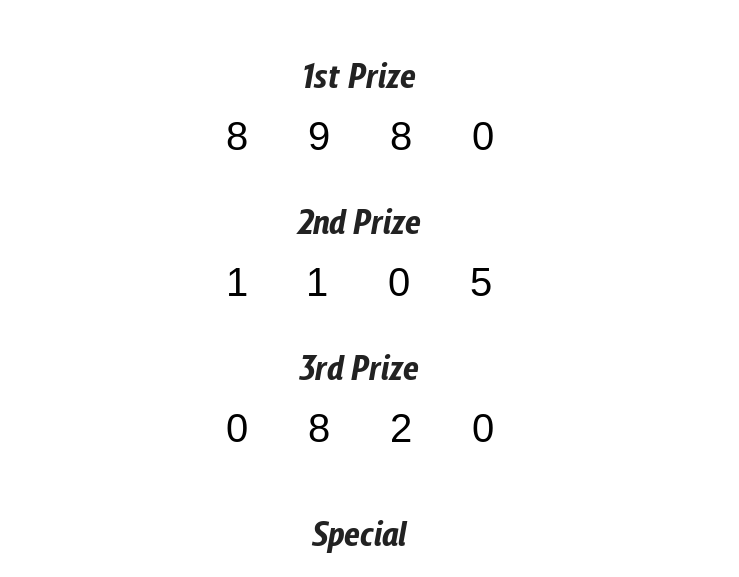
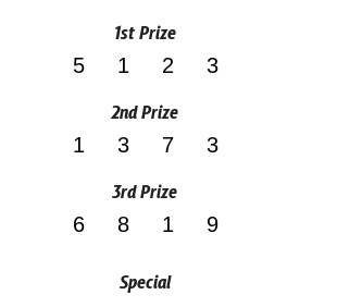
- 8980
+ 5123

- 1105
+ 1373

- 0820
+ 6819
